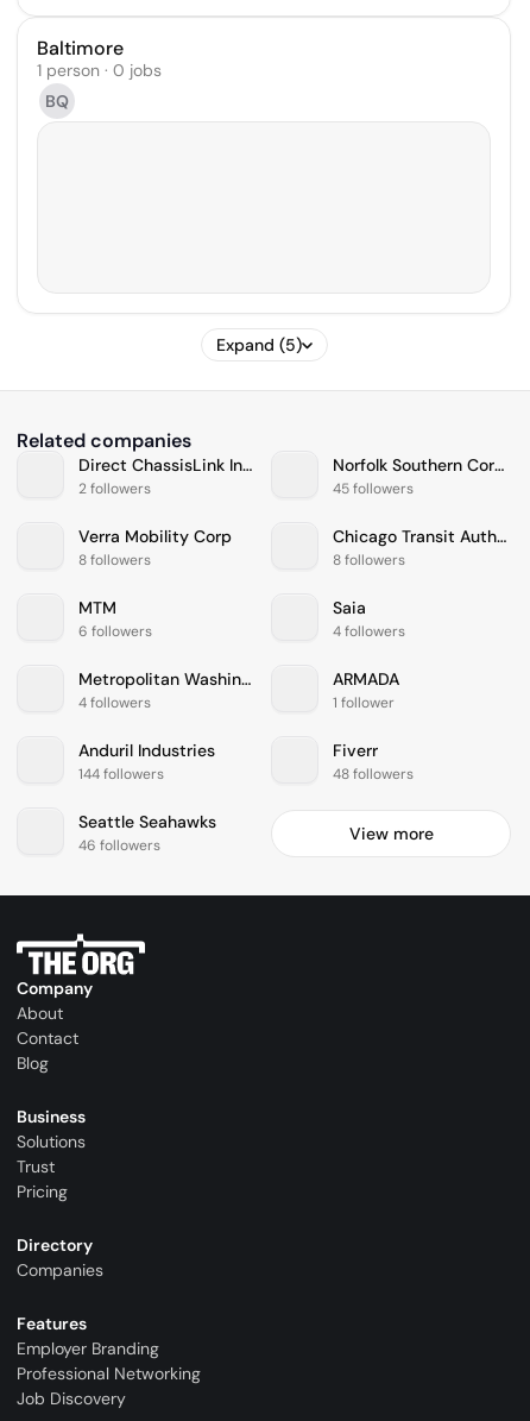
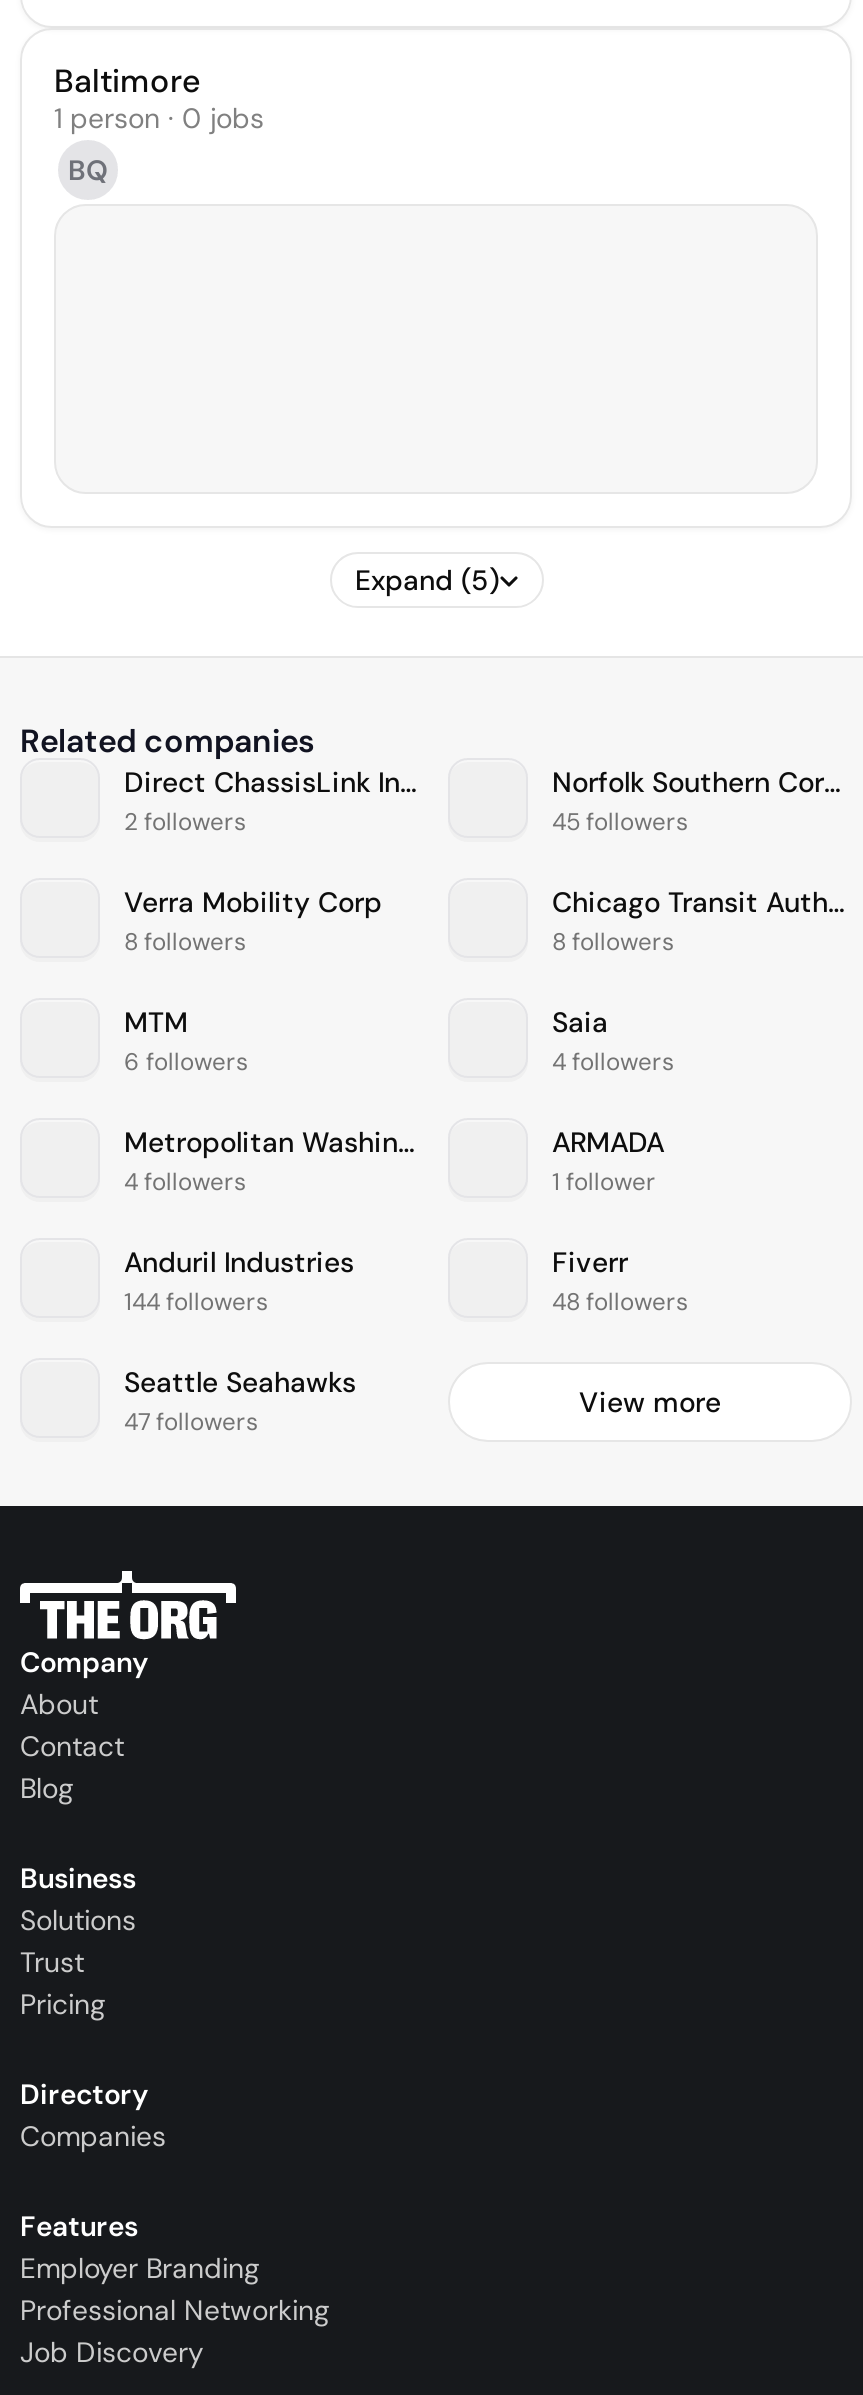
- 46 followers
+ 47 followers
